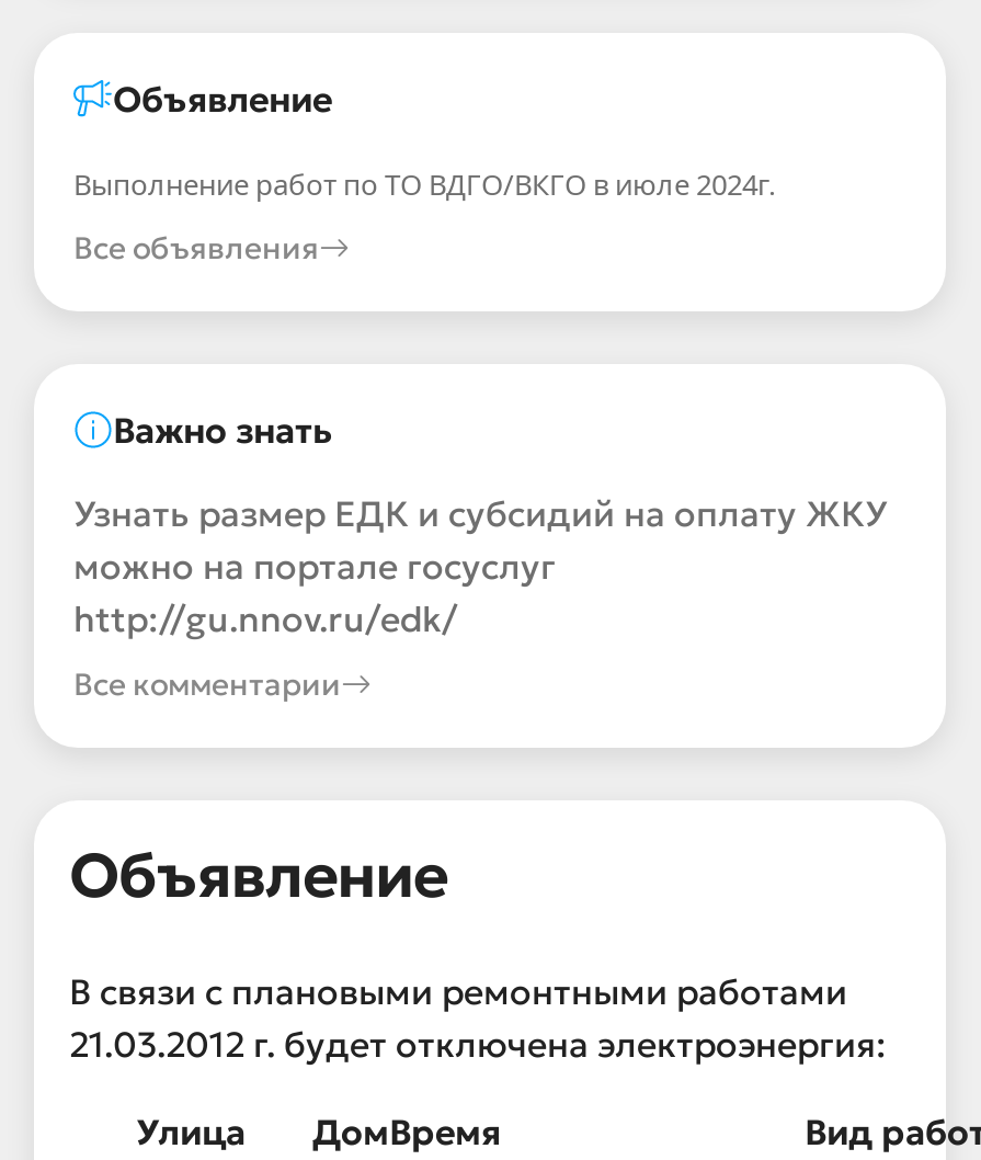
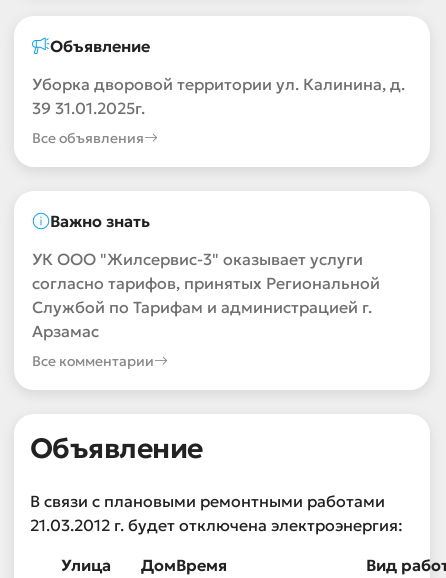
- Выполнение работ по ТО ВДГО/ВКГО в июле 2024г.
+ Уборка дворовой территории ул. Калинина, д.
+ 39 31.01.2025г.

- Узнать размер ЕДК и субсидий на оплату ЖКУ
- можно на портале госуслуг
- http://gu.nnov.ru/edk/
+ УК ООО "Жилсервис-3" оказывает услуги
+ согласно тарифов, принятых Региональной
+ Службой по Тарифам и администрацией г.
+ Арзамас
